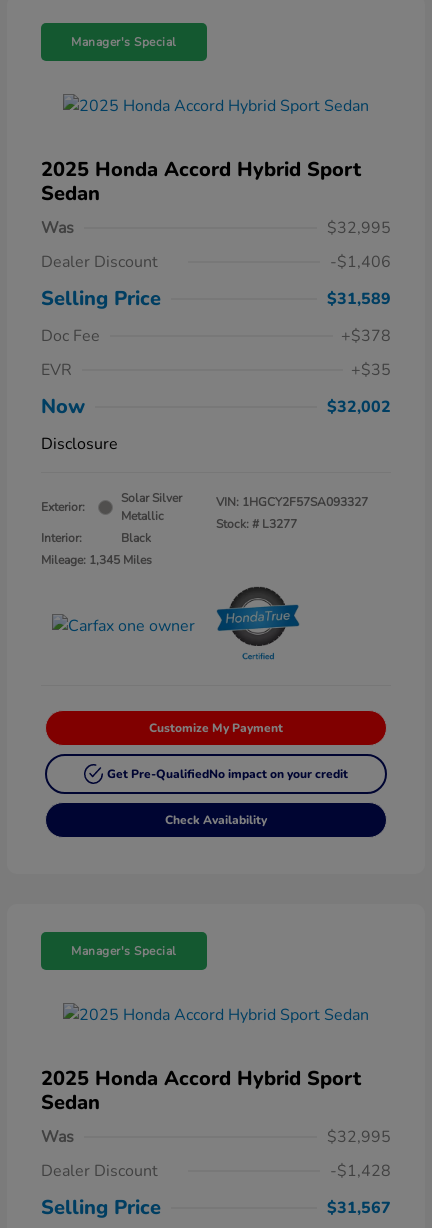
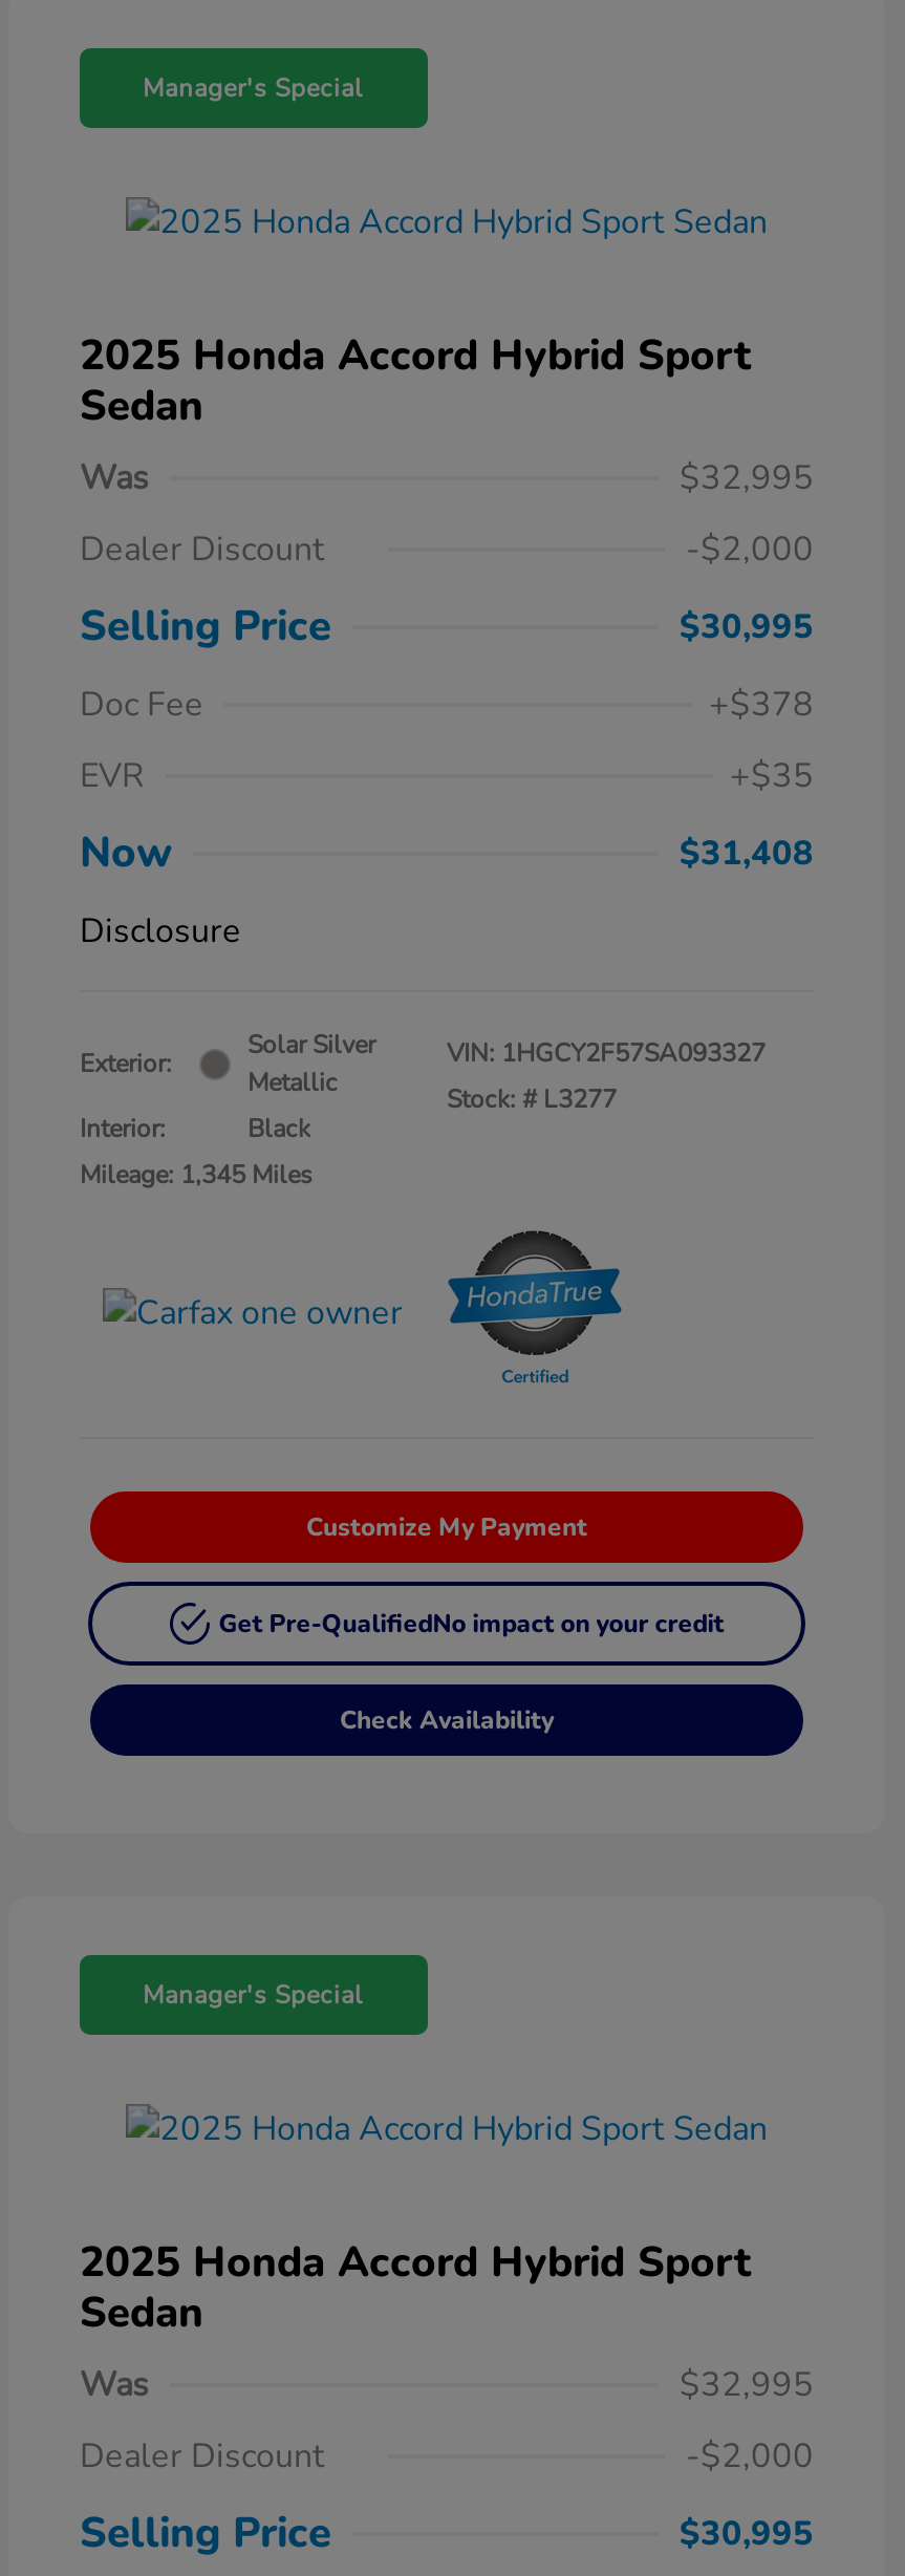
- -$1,406
+ -$2,000

- $31,589
+ $30,995

- $32,002
+ $31,408

- -$1,428
+ -$2,000

- $31,567
+ $30,995
